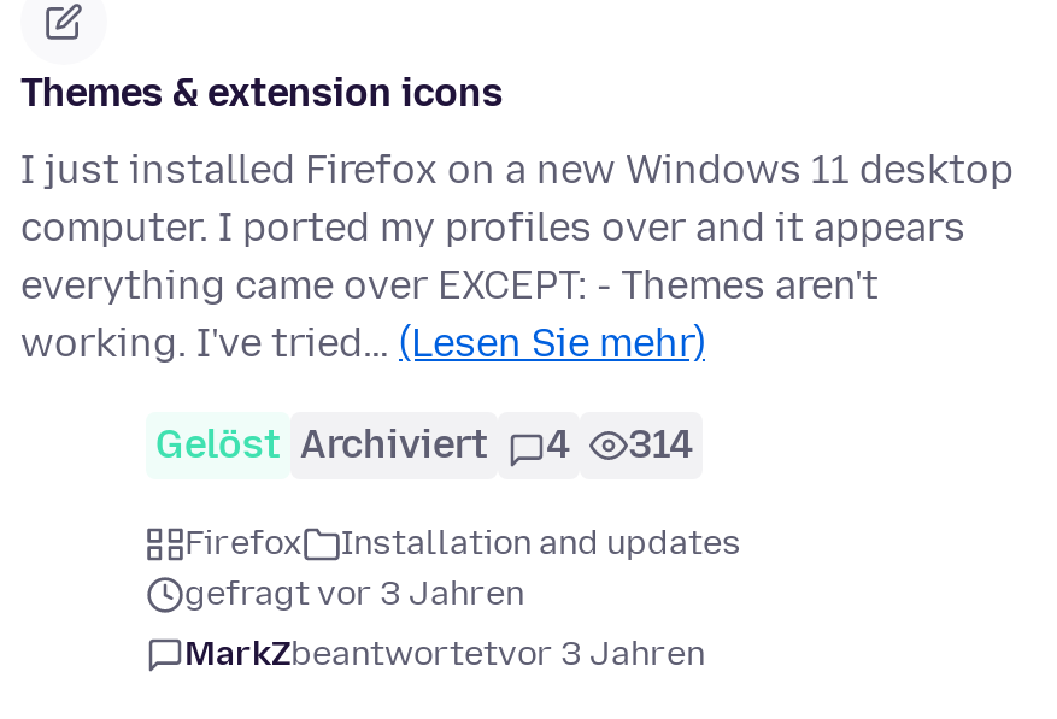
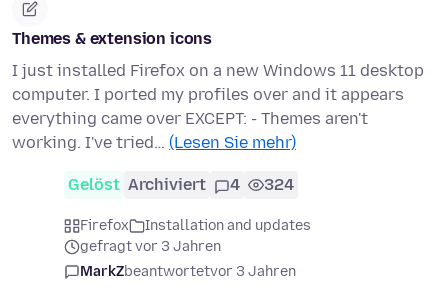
- Gelöst Archiviert 4 314
+ Gelöst Archiviert 4 324
